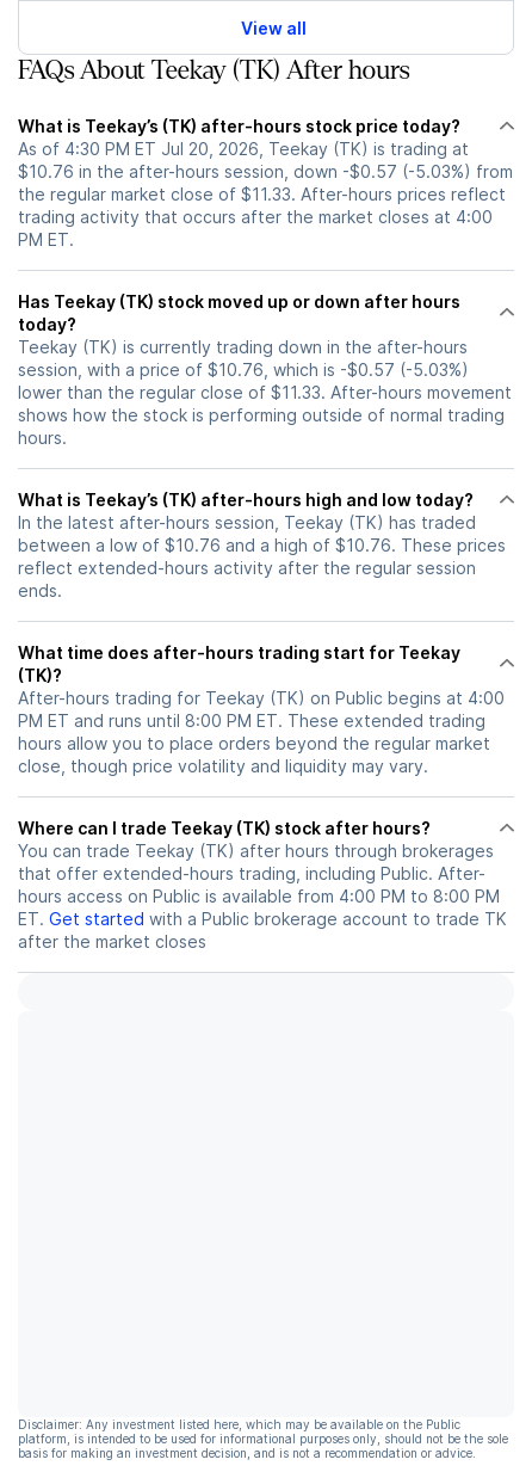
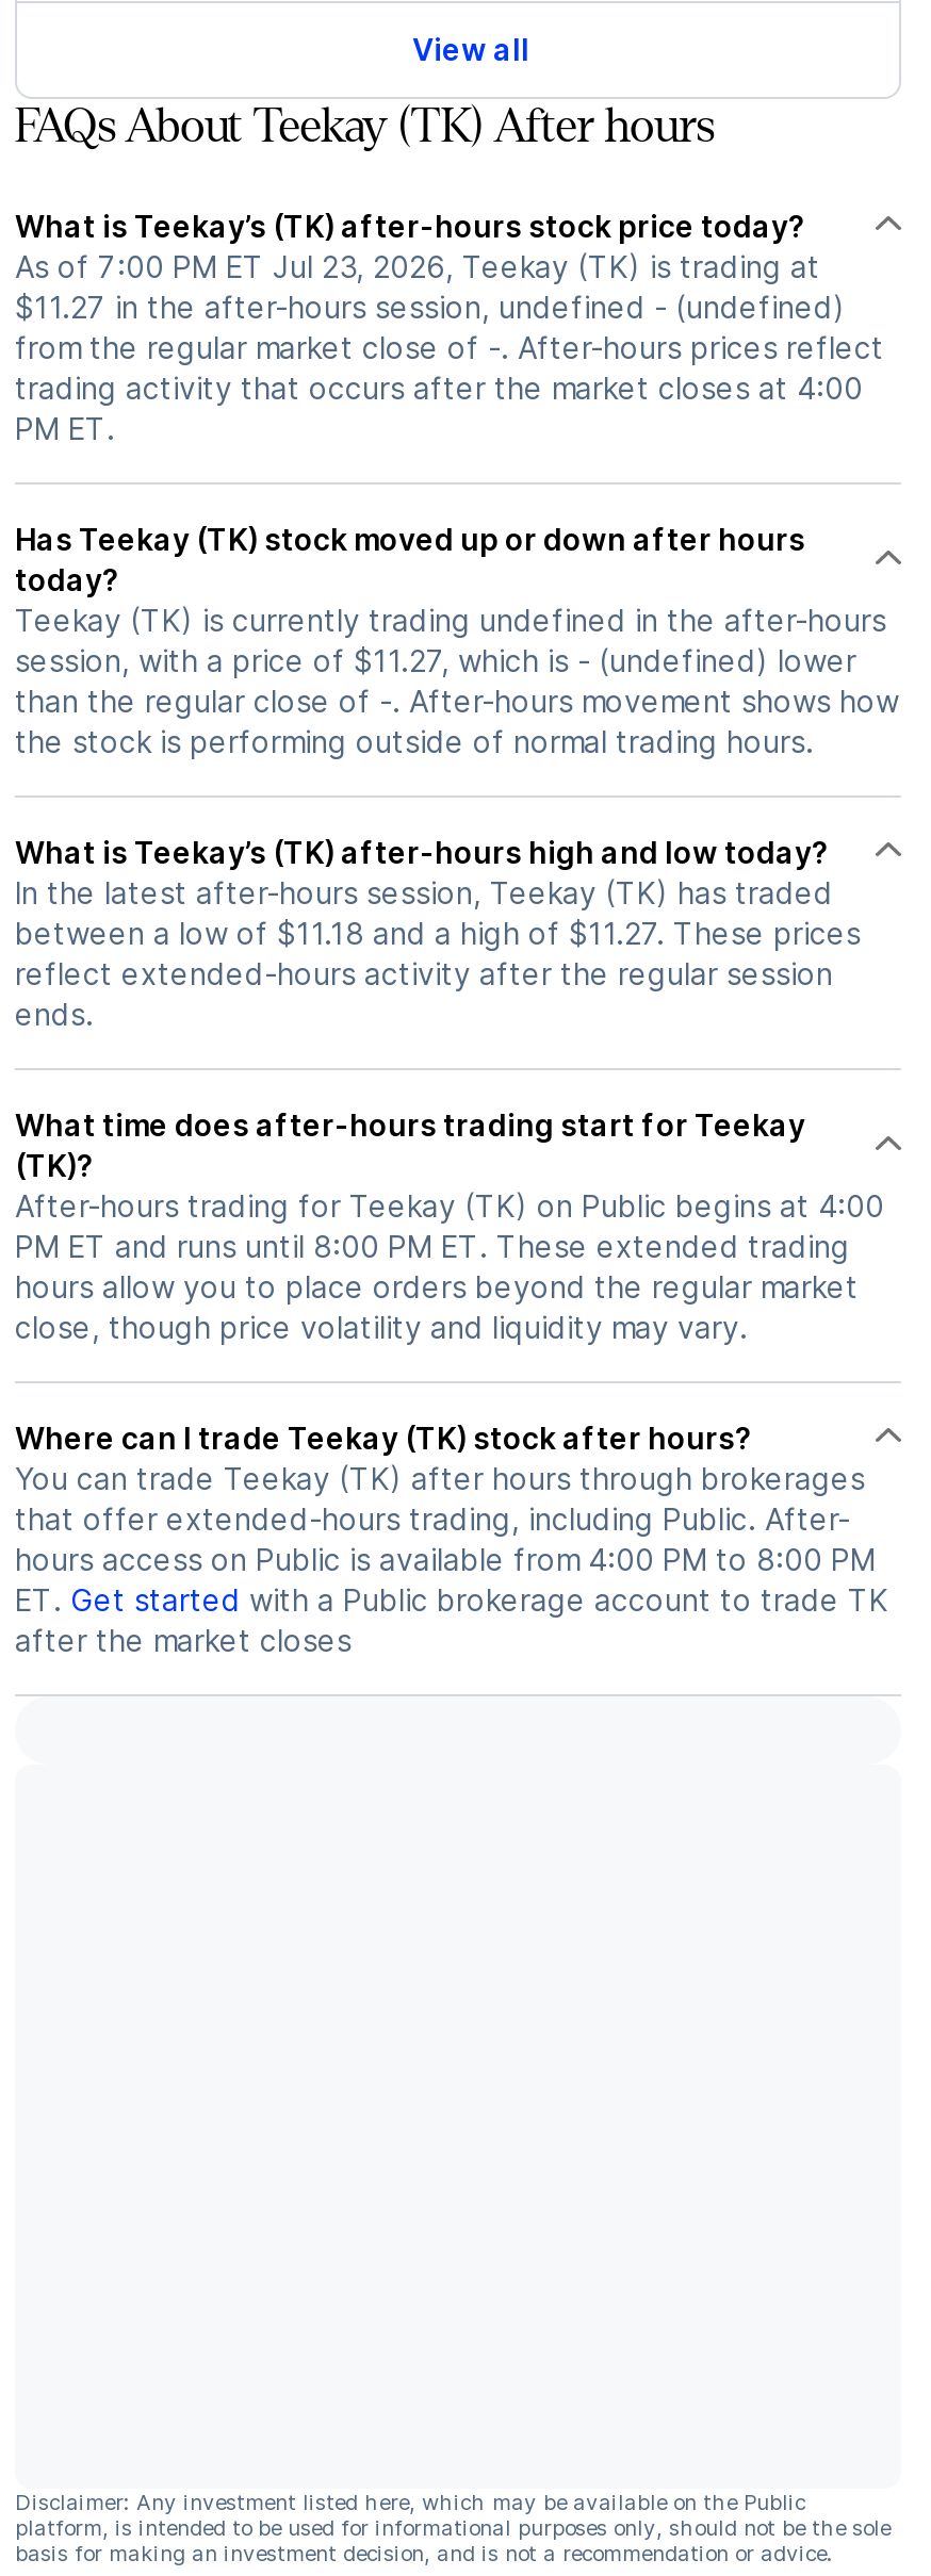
- As of 4:30 PM ET Jul 20, 2026, Teekay (TK) is trading at
- $10.76 in the after-hours session, down -$0.57 (-5.03%) from
- the regular market close of $11.33. After-hours prices reflect
+ As of 7:00 PM ET Jul 23, 2026, Teekay (TK) is trading at
+ $11.27 in the after-hours session, undefined - (undefined)
+ from the regular market close of -. After-hours prices reflect

- Teekay (TK) is currently trading down in the after-hours
- session, with a price of $10.76, which is -$0.57 (-5.03%)
- lower than the regular close of $11.33. After-hours movement
- shows how the stock is performing outside of normal trading
- hours.
+ Teekay (TK) is currently trading undefined in the after-hours
+ session, with a price of $11.27, which is - (undefined) lower
+ than the regular close of -. After-hours movement shows how
+ the stock is performing outside of normal trading hours.

- between a low of $10.76 and a high of $10.76. These prices
+ between a low of $11.18 and a high of $11.27. These prices
